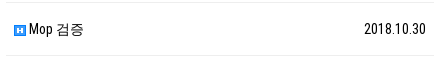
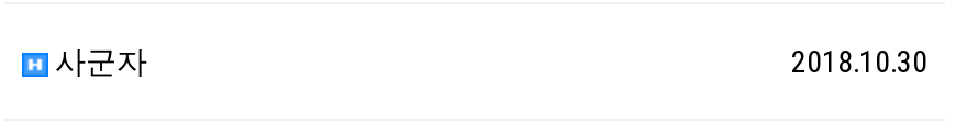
- Mop 검증
+ 사군자
